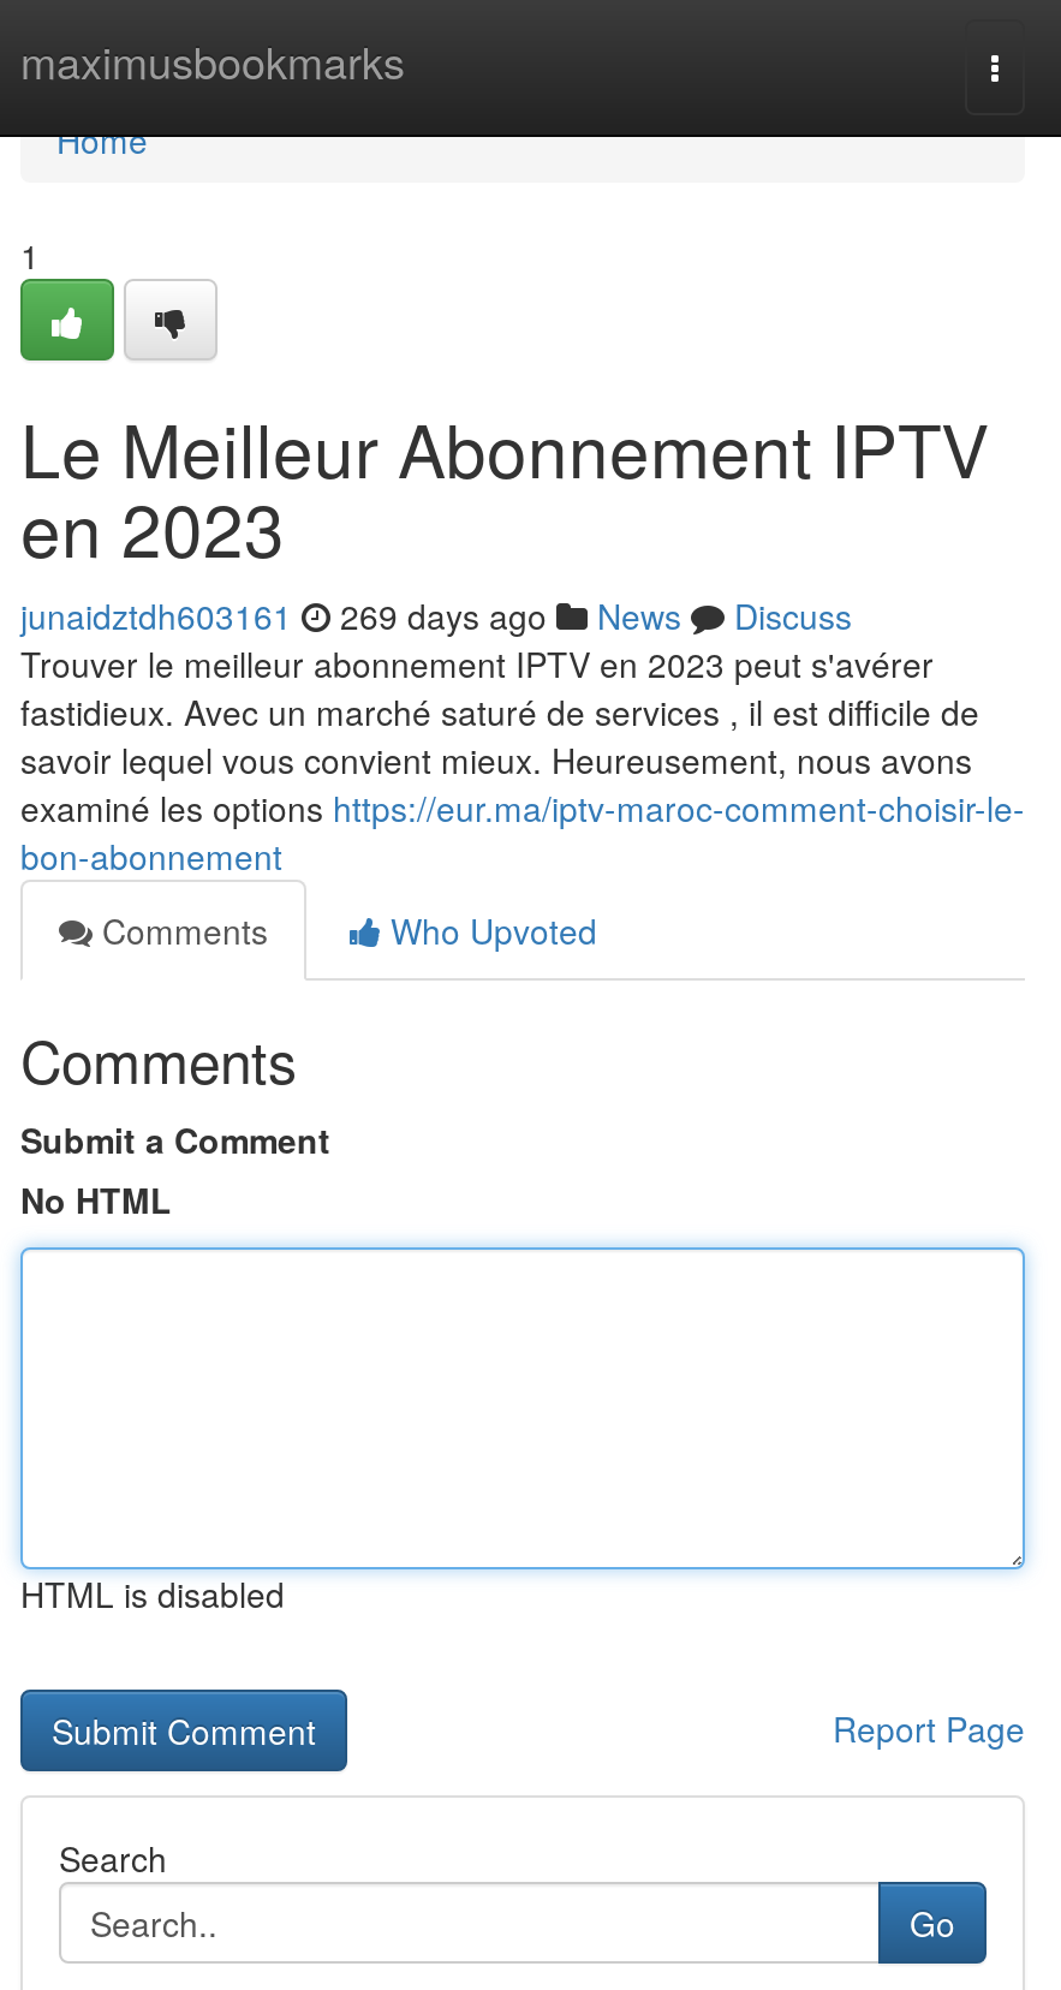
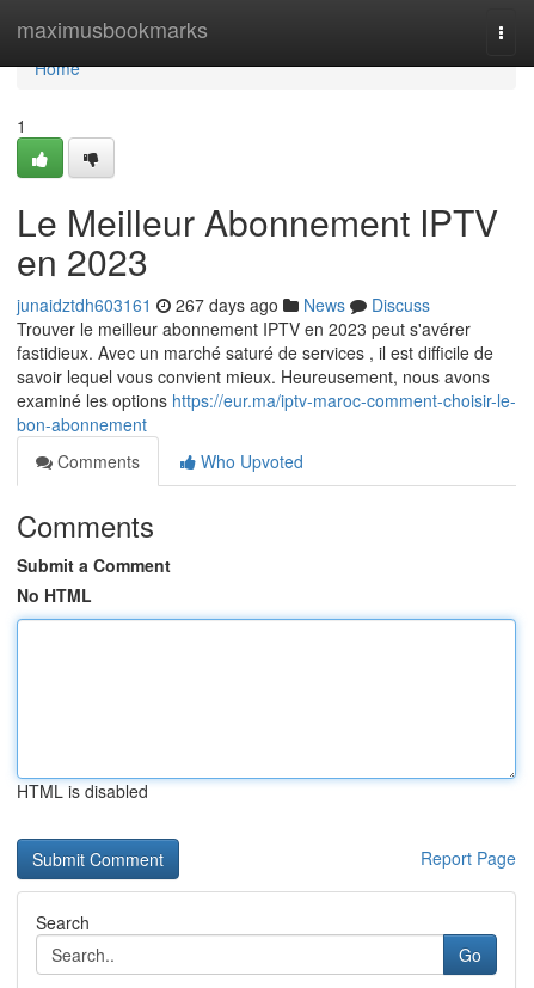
- junaidztdh603161 269 days ago News Discuss
+ junaidztdh603161 267 days ago News Discuss
